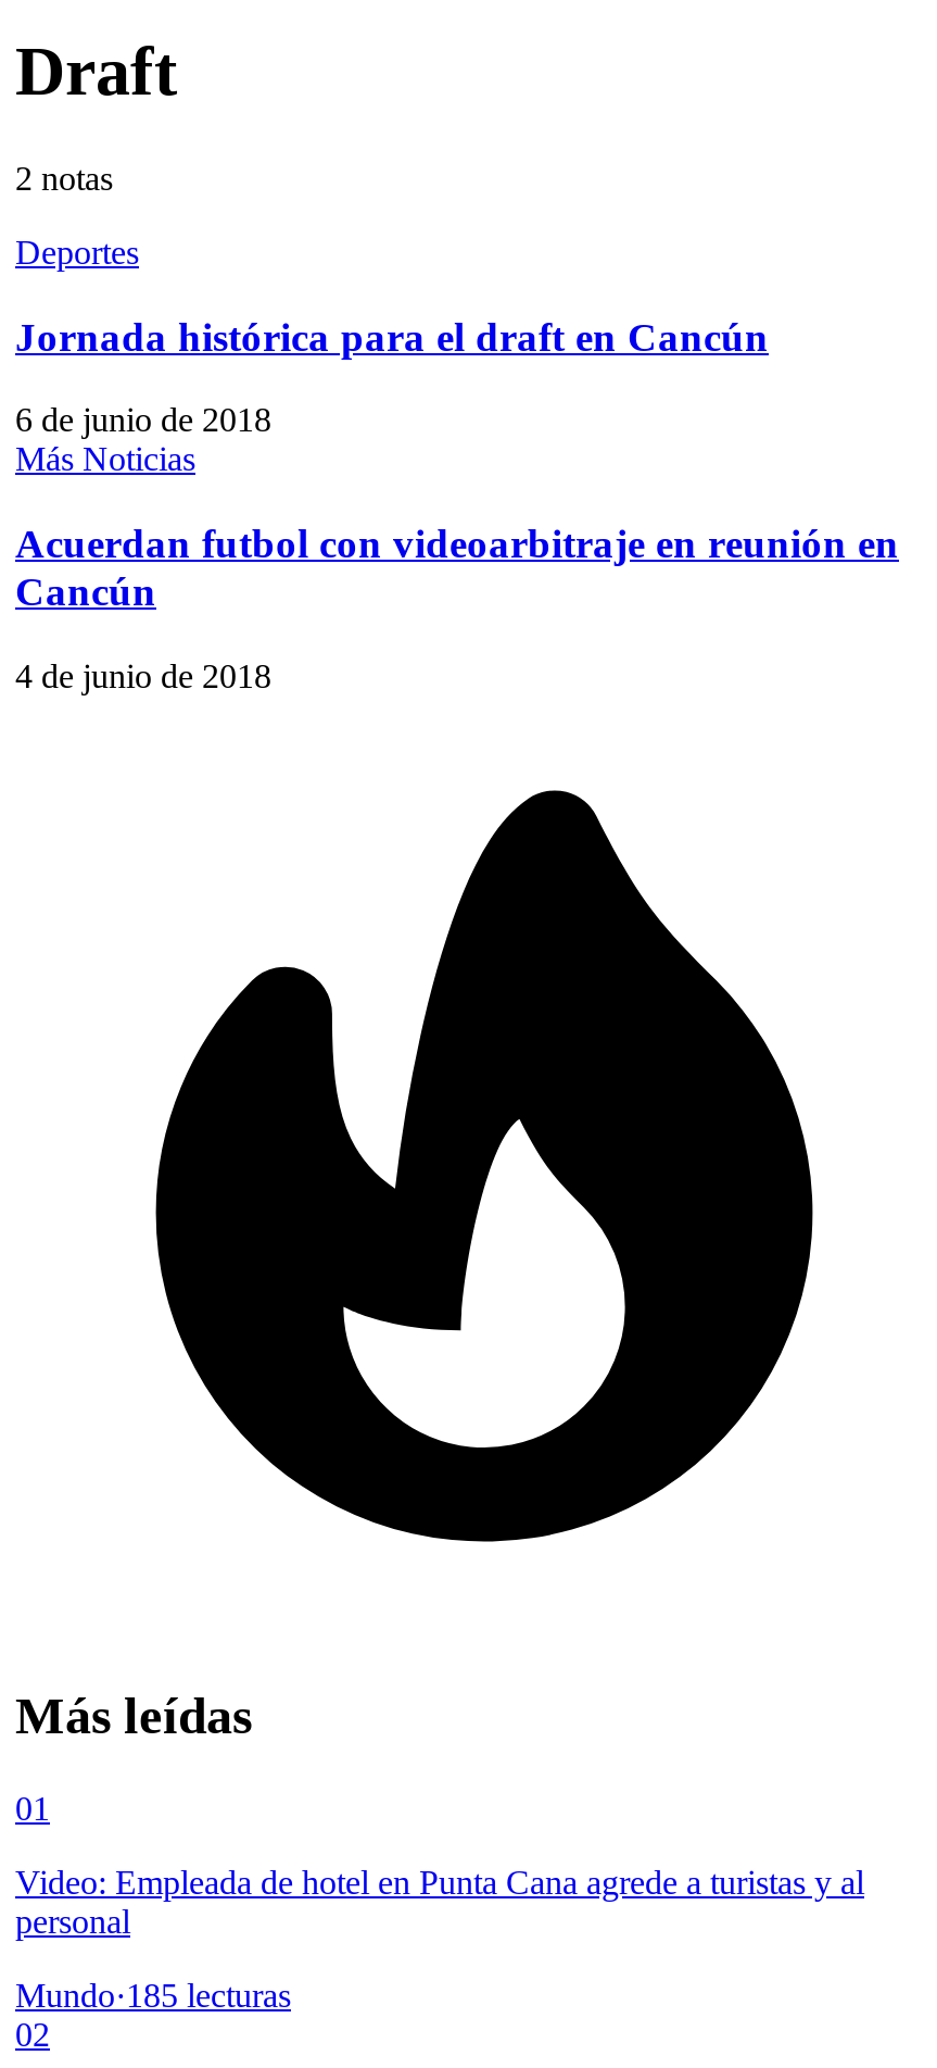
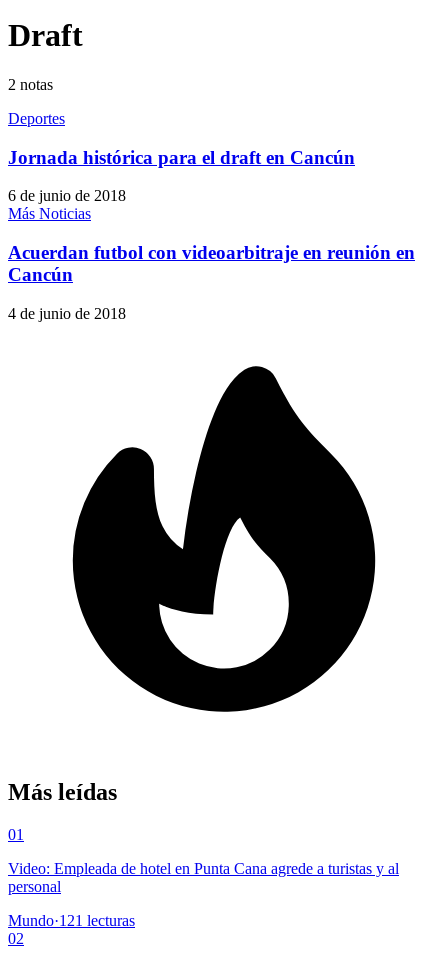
- Mundo · 185 lecturas
+ Mundo · 121 lecturas
